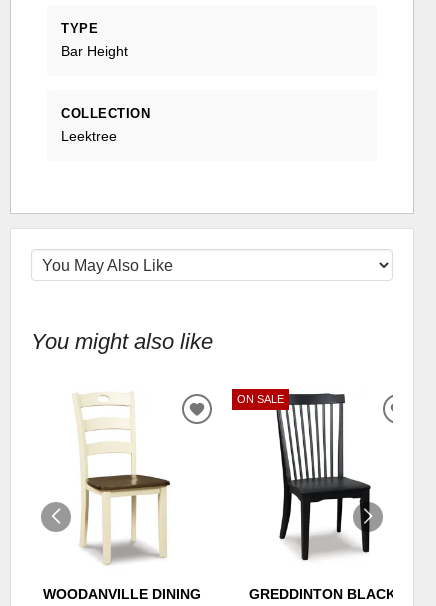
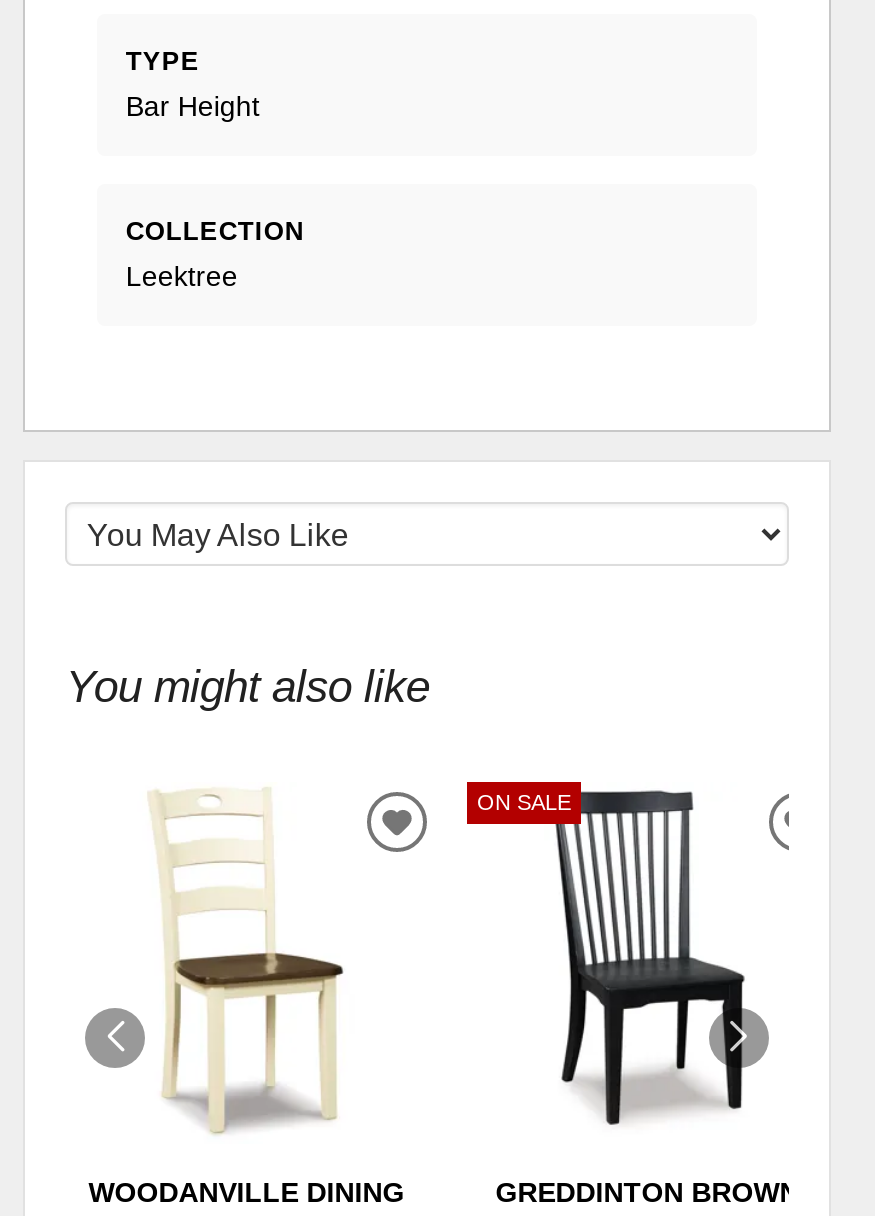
- GREDDINTON BLACK
+ GREDDINTON BROWN
